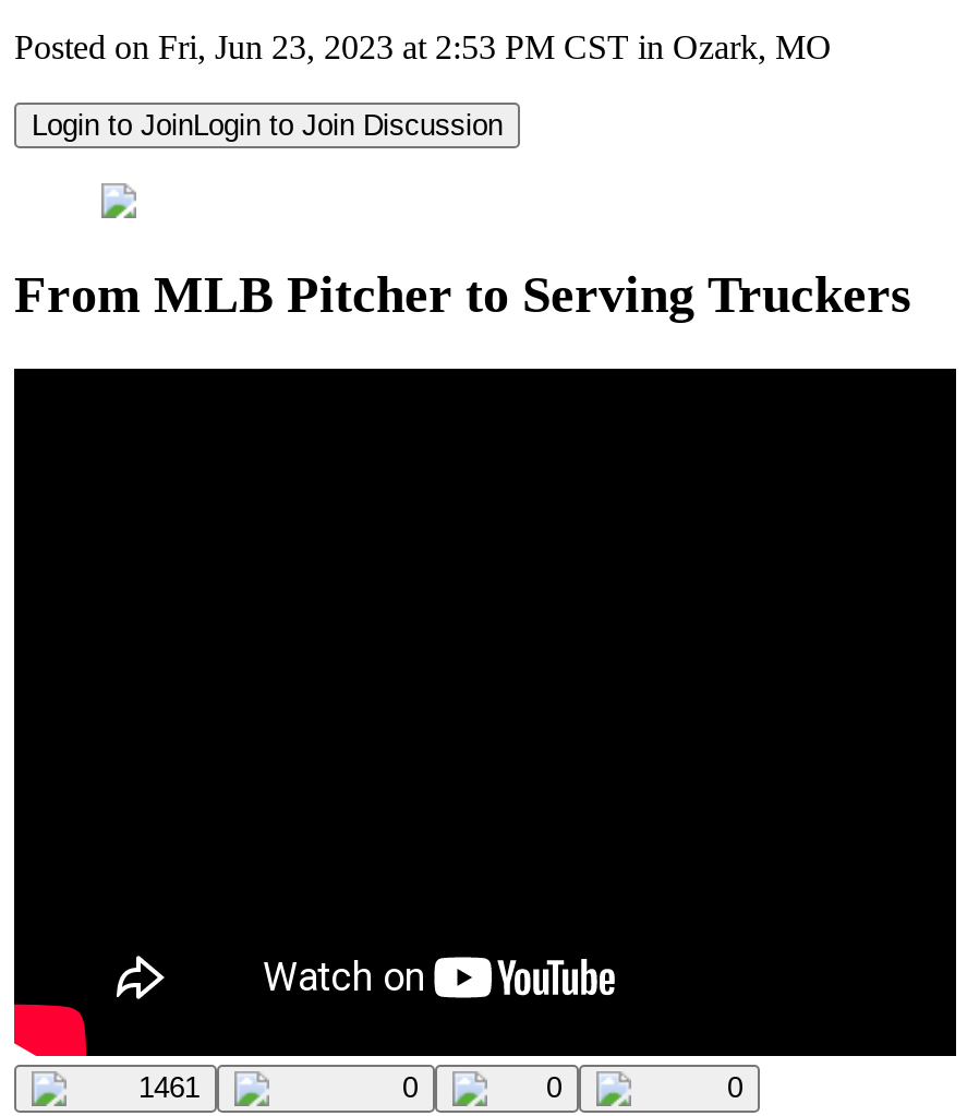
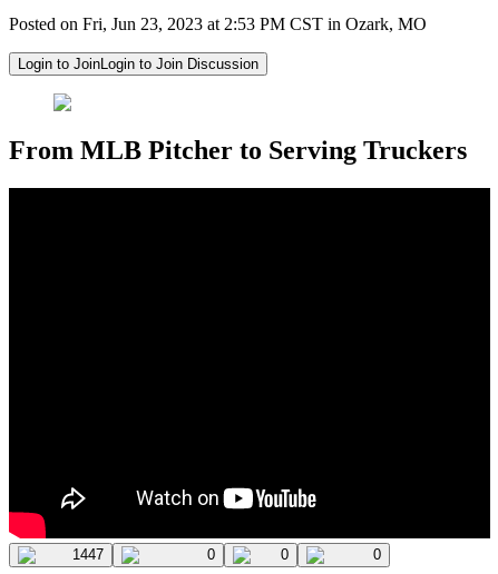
- 1461
+ 1447
